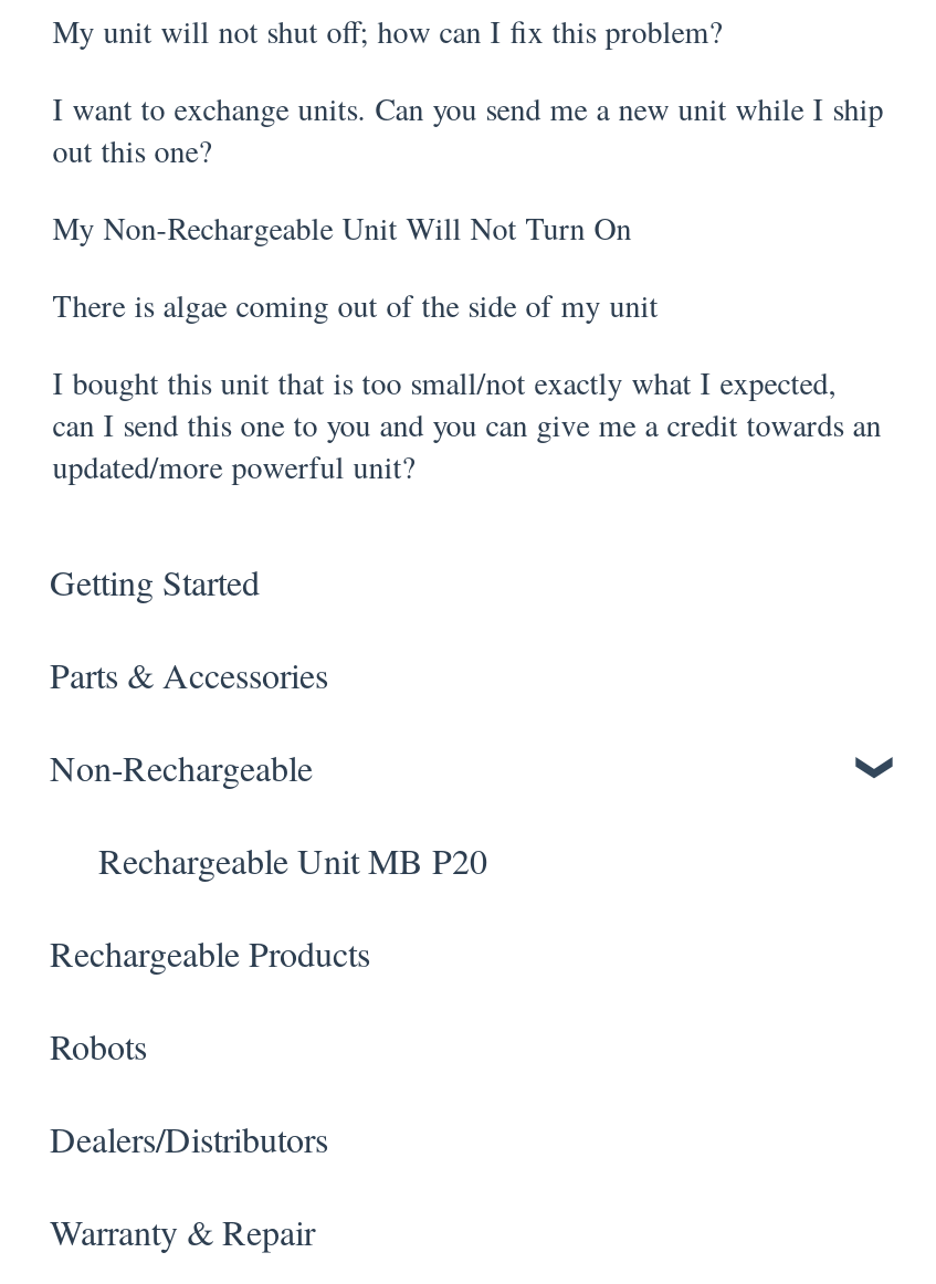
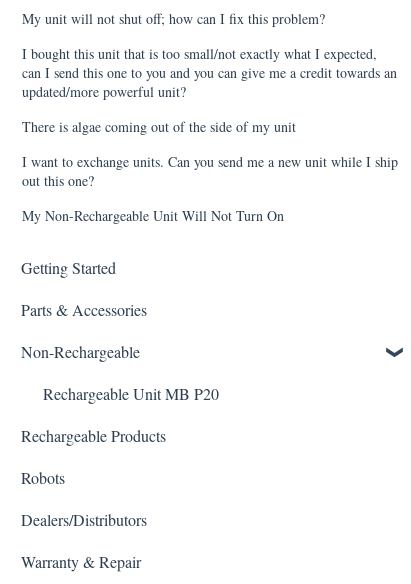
moved down: There is algae coming out of the side of my unit | I want to exchange units. Can you send me a new unit while I ship | out this one? | My Non-Rechargeable Unit Will Not Turn On

moved up: I bought this unit that is too small/not exactly what I expected, | can I send this one to you and you can give me a credit towards an | updated/more powerful unit?
